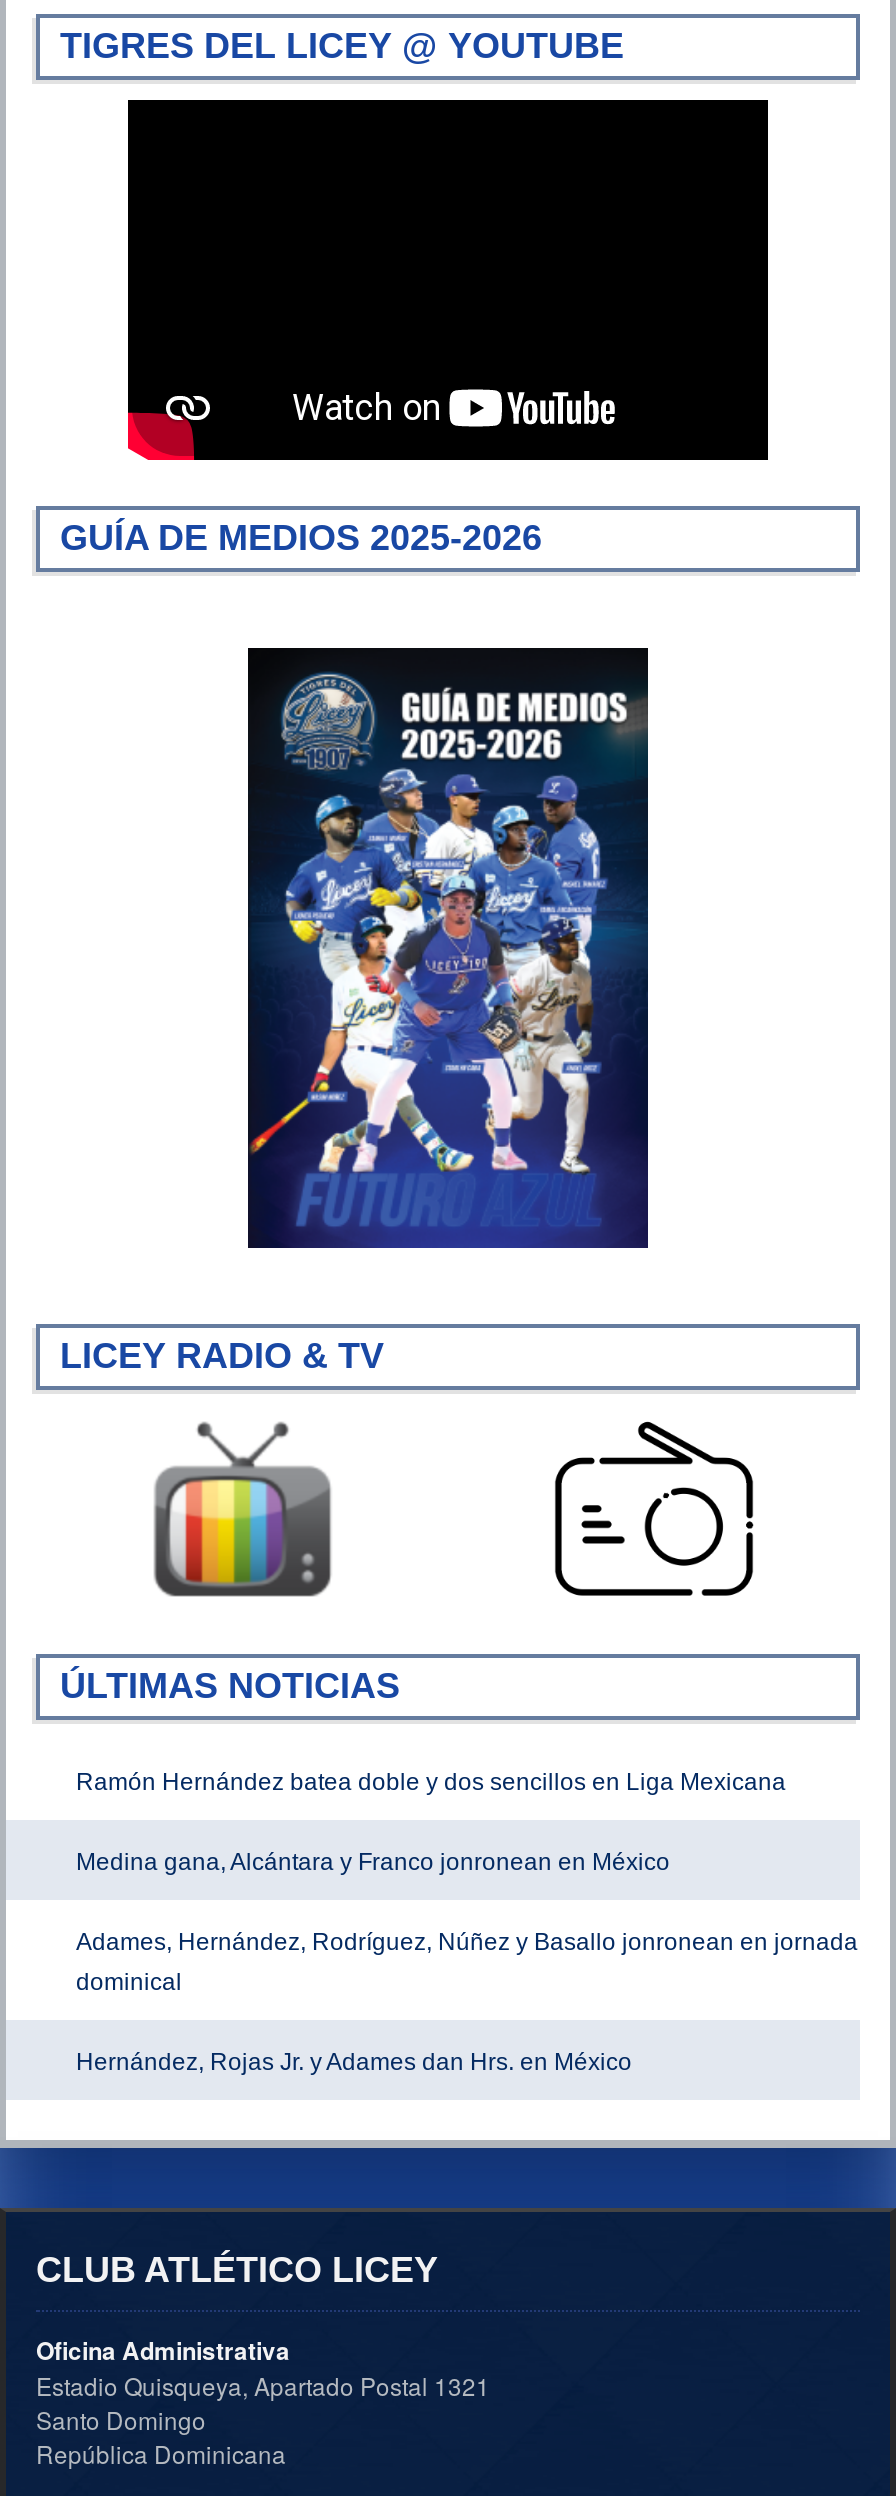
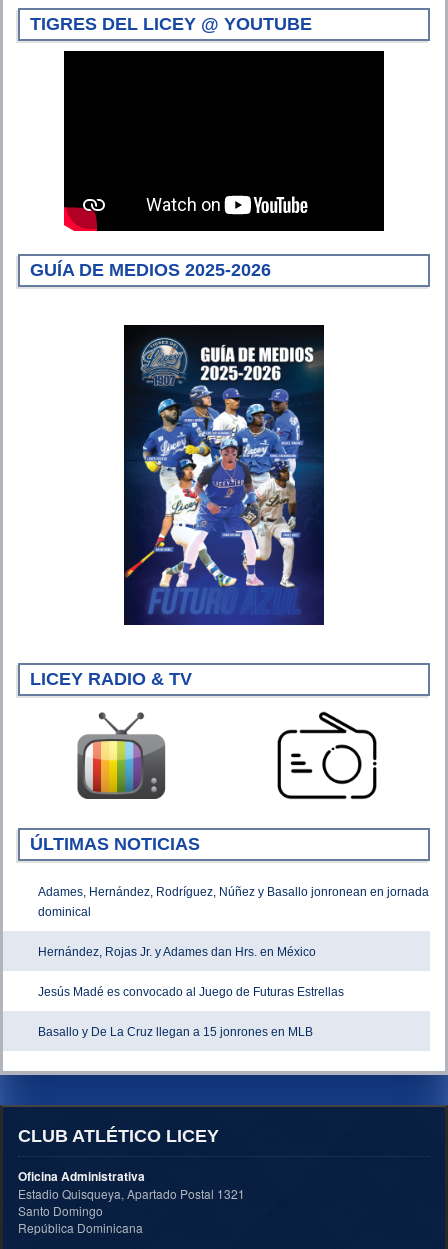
- Ramón Hernández batea doble y dos sencillos en Liga Mexicana
- Medina gana, Alcántara y Franco jonronean en México

moved up: Adames, Hernández, Rodríguez, Núñez y Basallo jonronean en jornada | dominical | Hernández, Rojas Jr. y Adames dan Hrs. en México

+ Jesús Madé es convocado al Juego de Futuras Estrellas
+ Basallo y De La Cruz llegan a 15 jonrones en MLB
